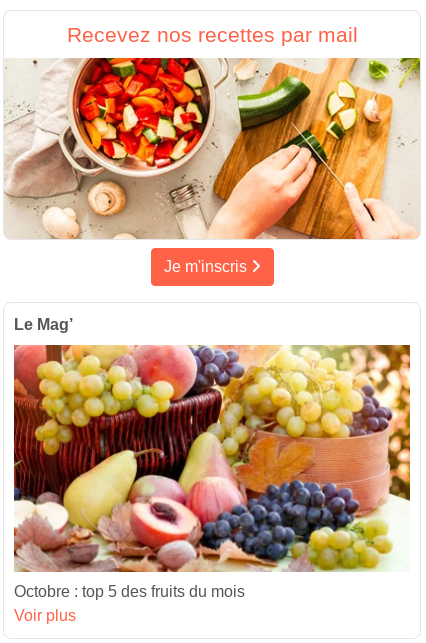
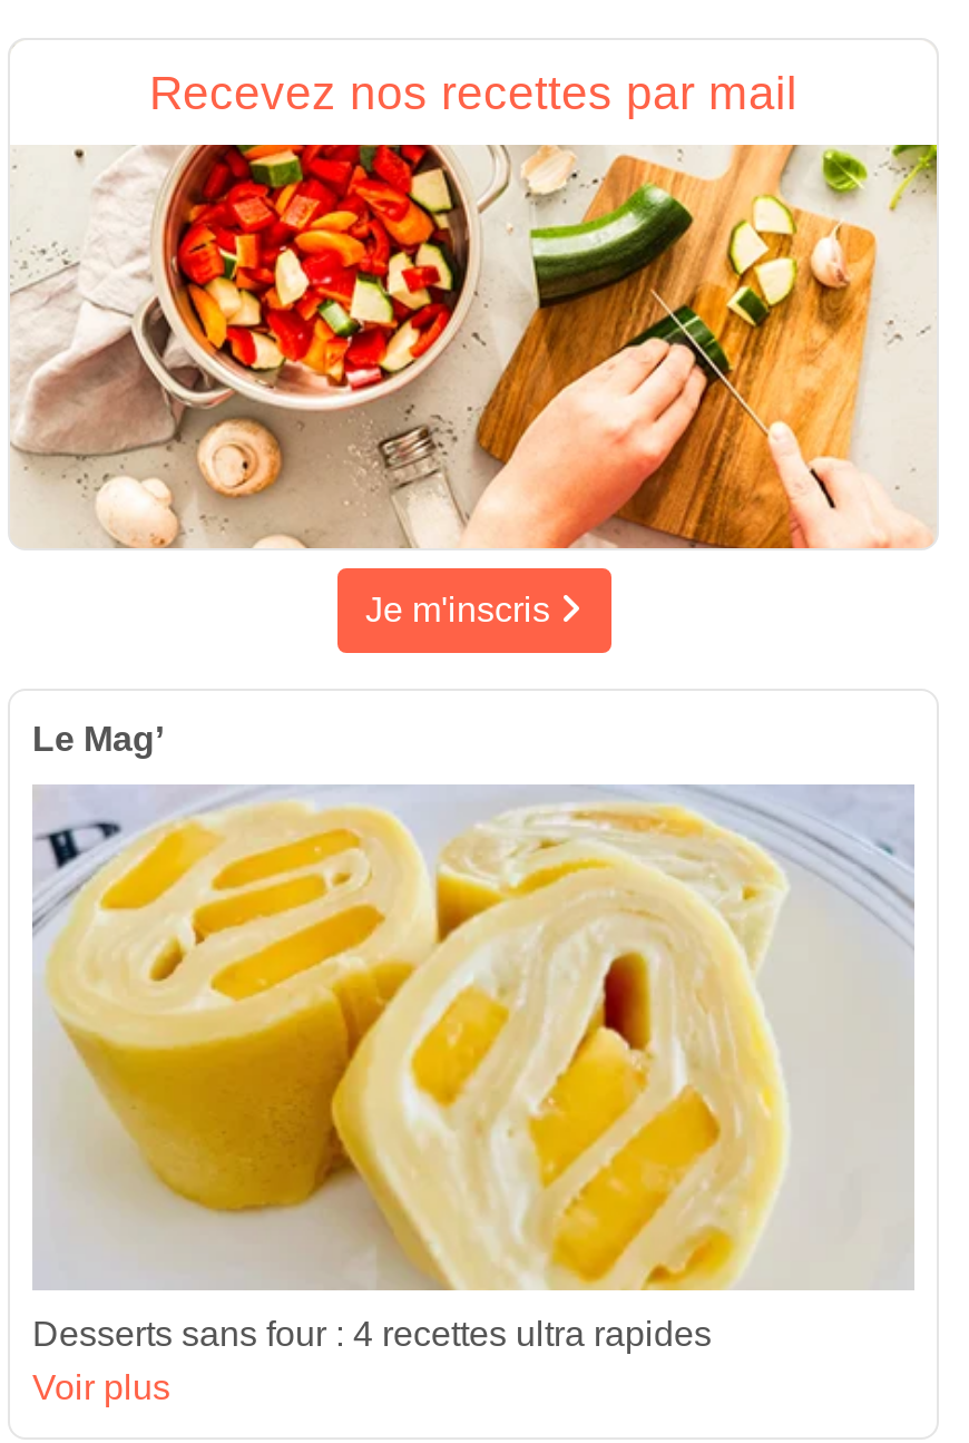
- [image]
- Octobre : top 5 des fruits du mois
+ [image]
+ Desserts sans four : 4 recettes ultra rapides
